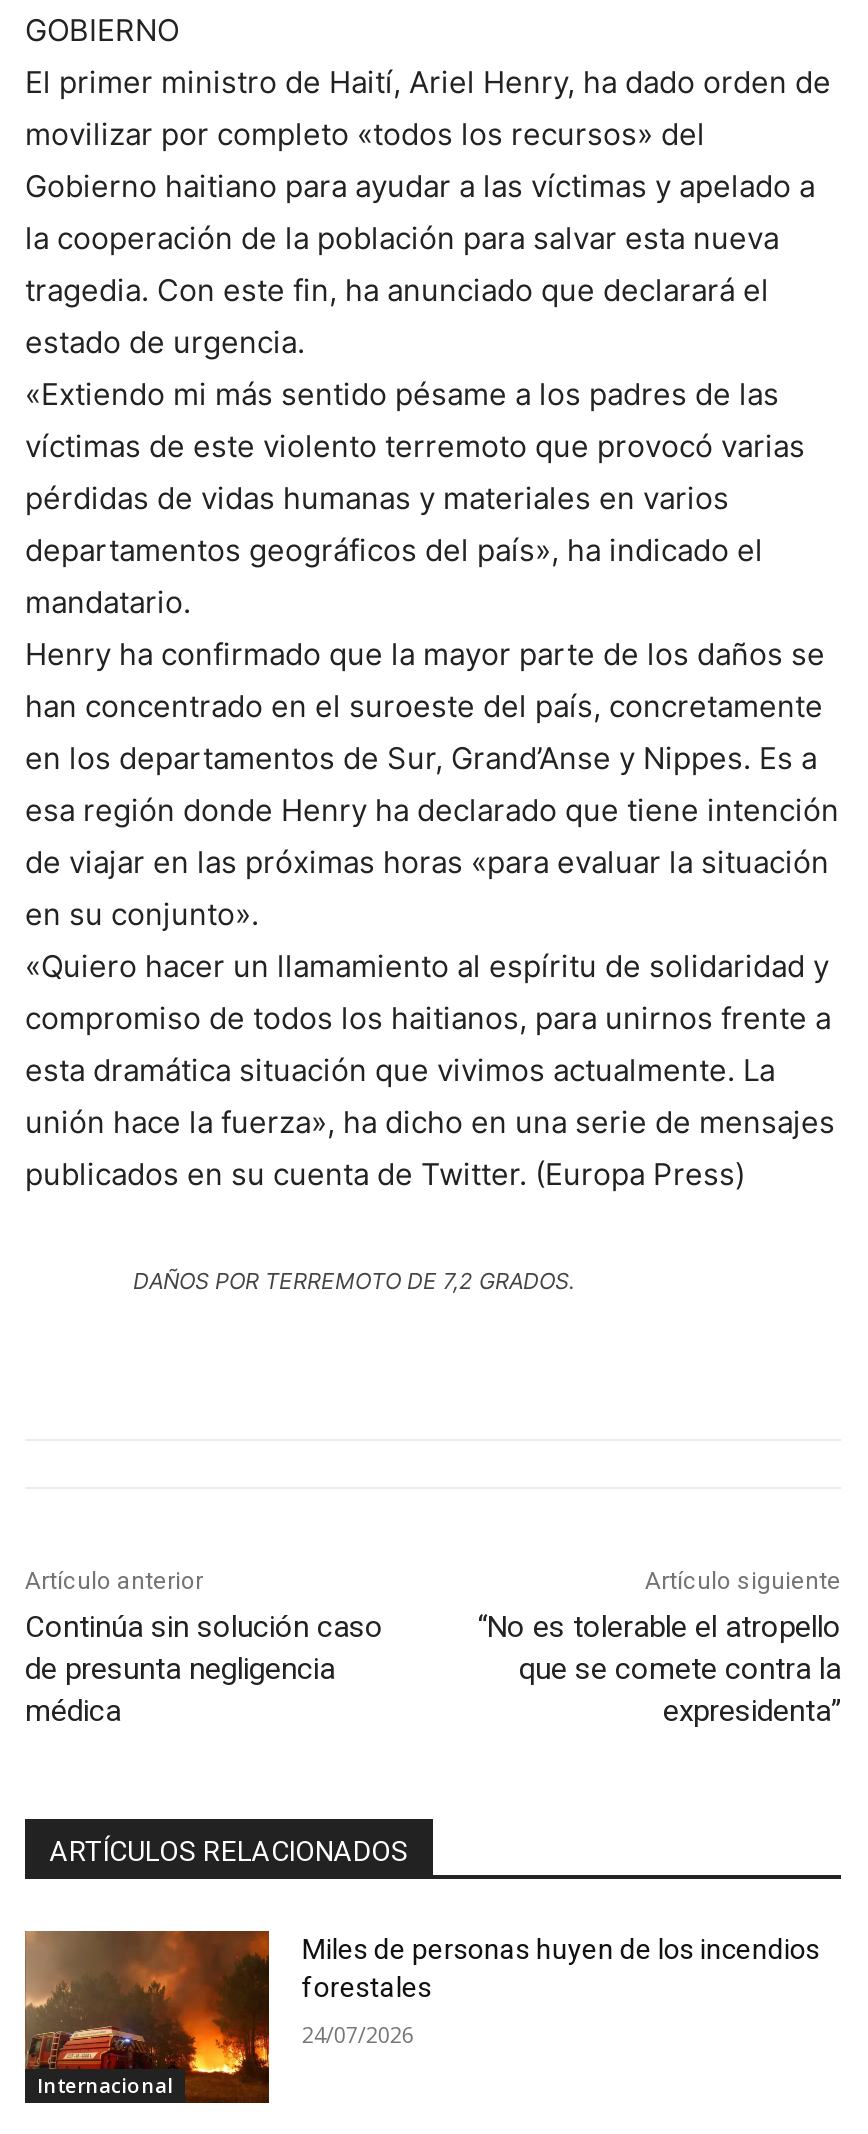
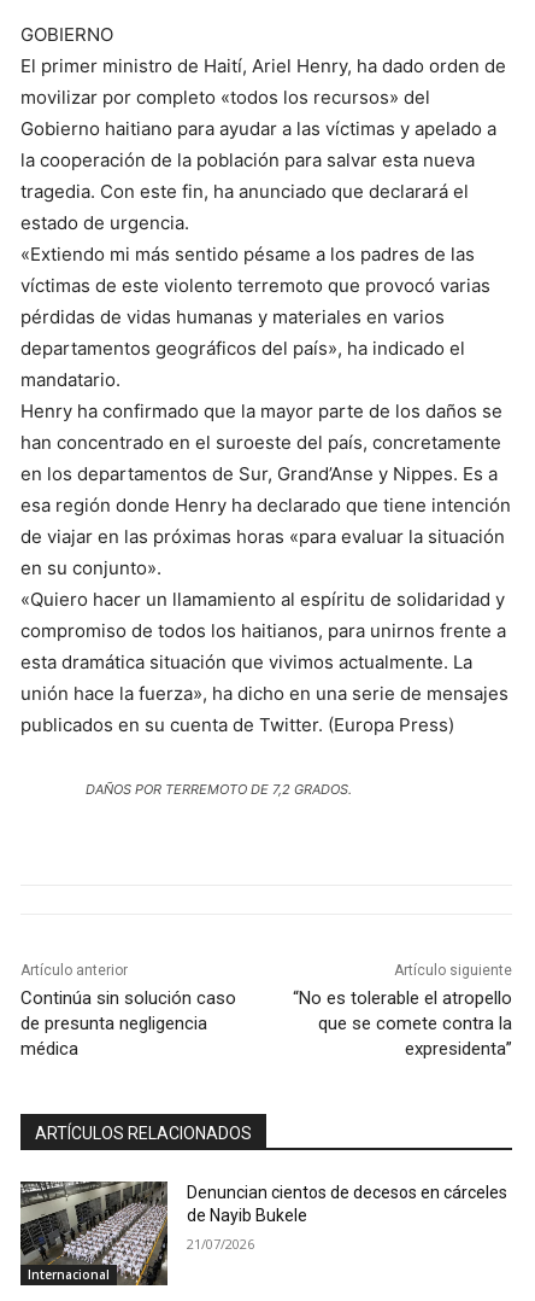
- [image]
- Miles de personas huyen de los incendios
- forestales
+ [image]
+ Denuncian cientos de decesos en cárceles
+ de Nayib Bukele

- 24/07/2026
+ 21/07/2026
